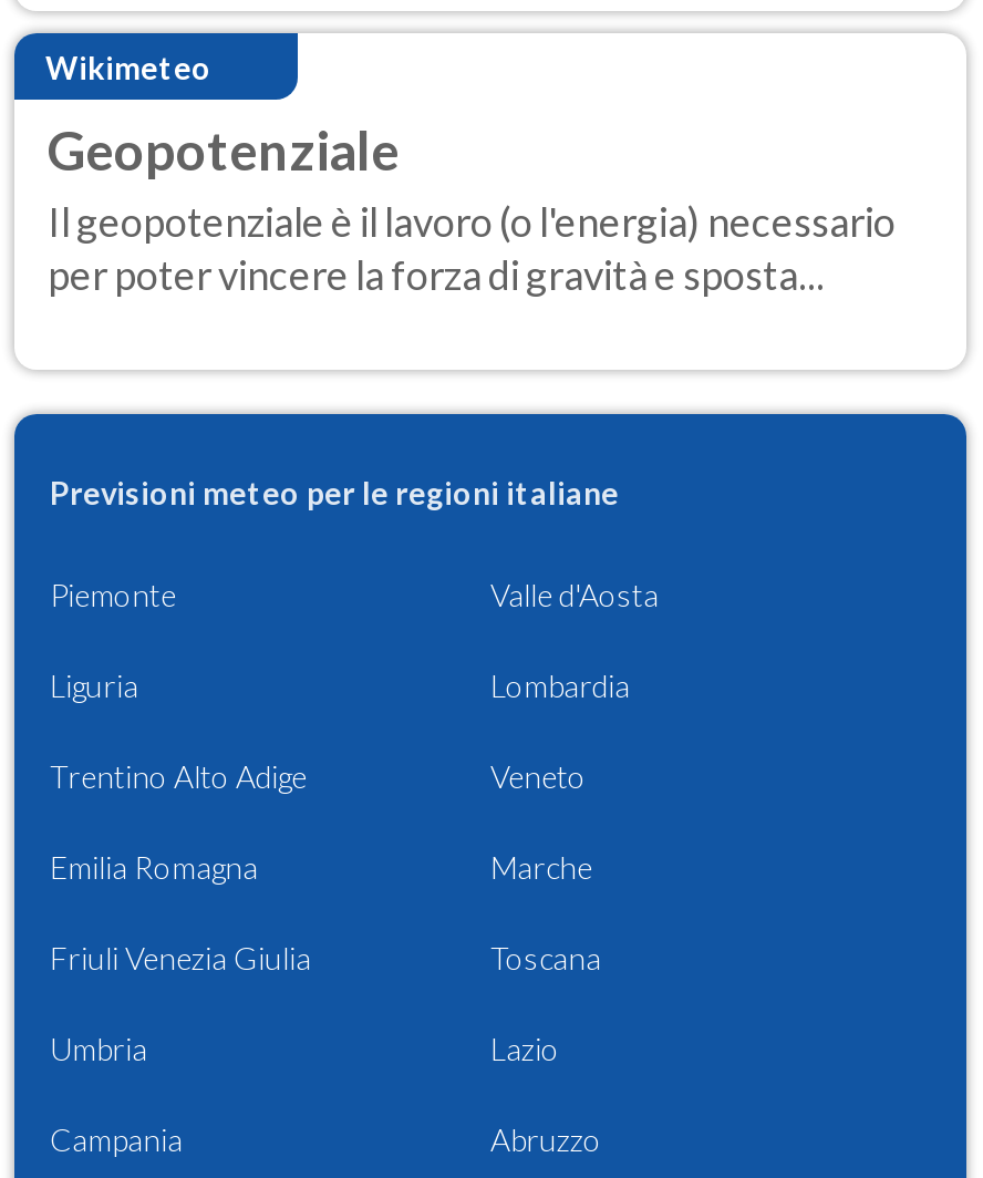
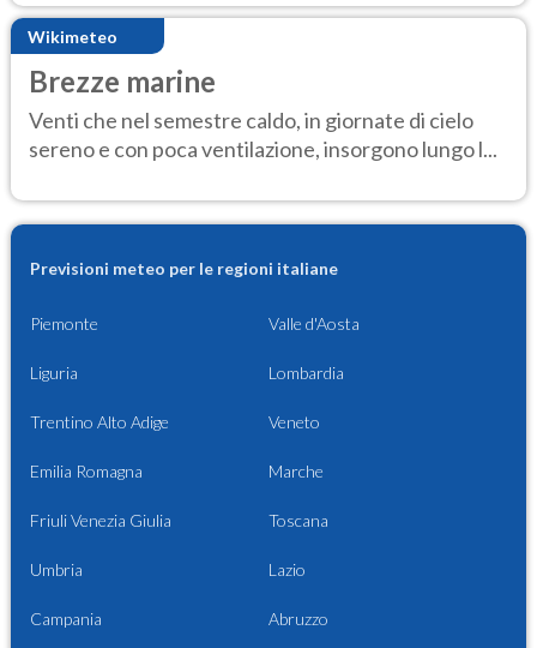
- Geopotenziale
- Il geopotenziale è il lavoro (o l'energia) necessario
- per poter vincere la forza di gravità e sposta...
+ Brezze marine
+ Venti che nel semestre caldo, in giornate di cielo
+ sereno e con poca ventilazione, insorgono lungo l...
